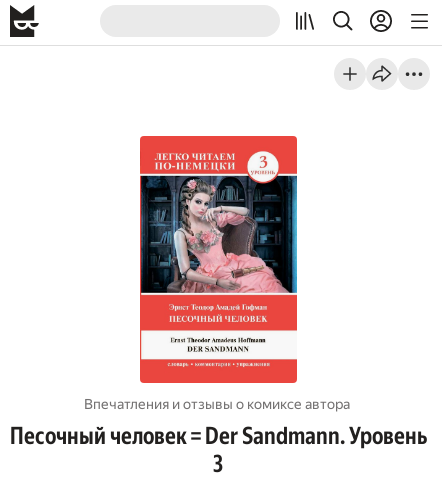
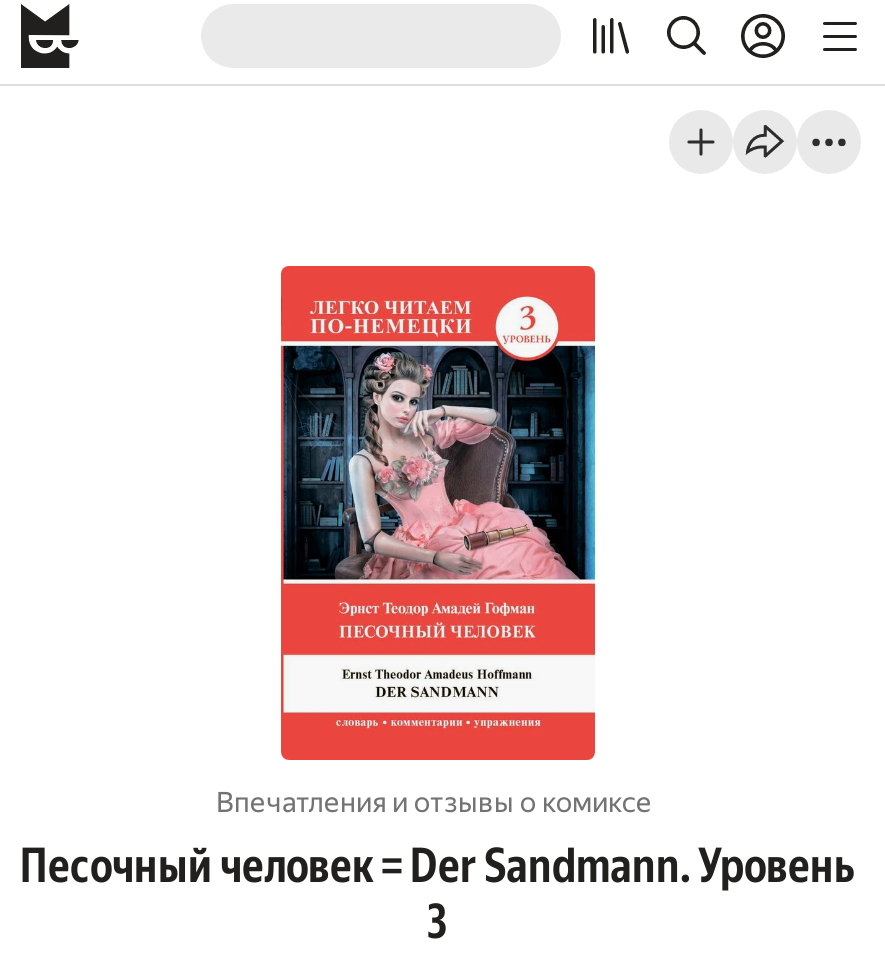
- Впечатления и отзывы о комиксе автора
+ Впечатления и отзывы о комиксе
